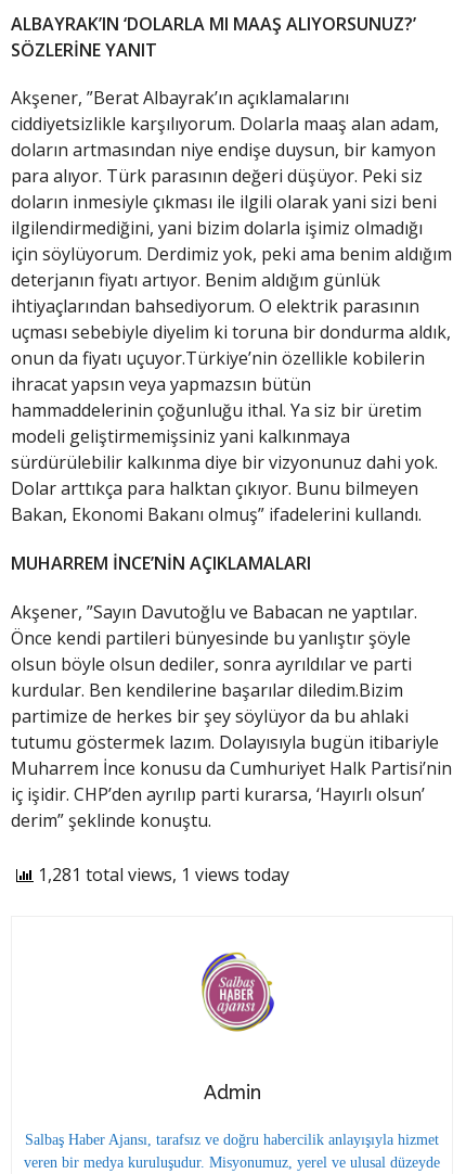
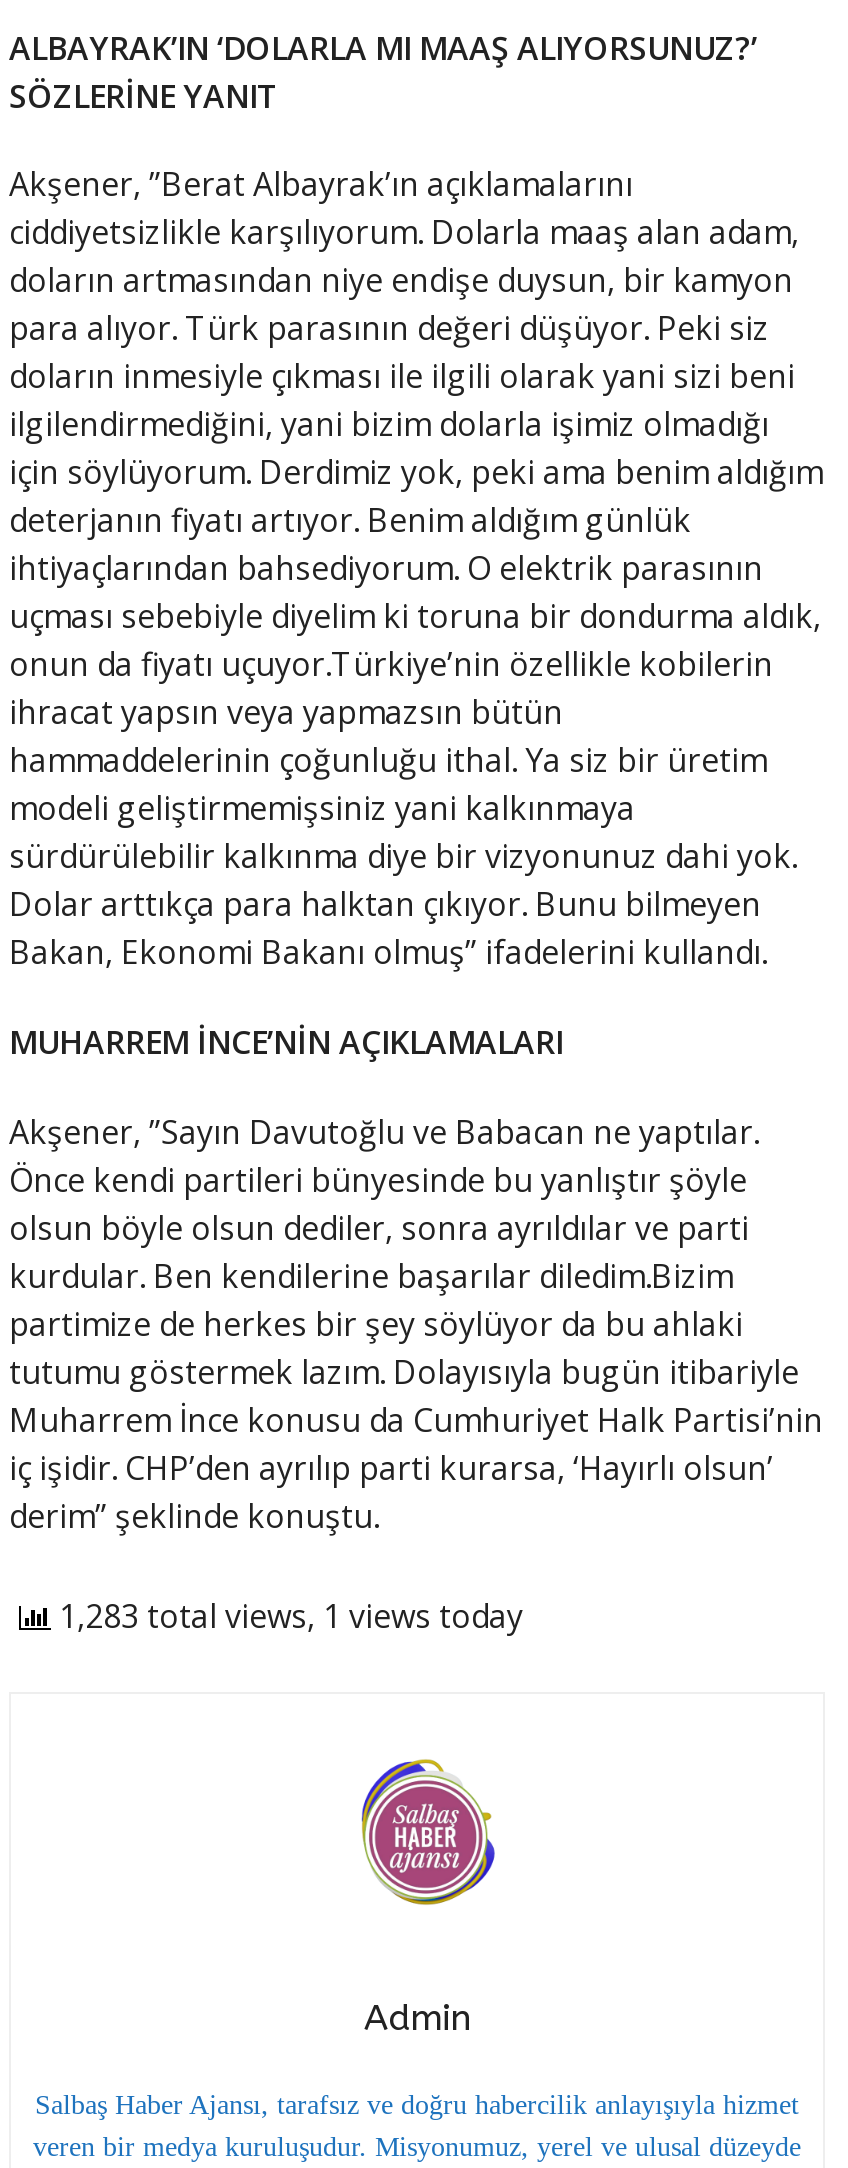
- 1,281 total views, 1 views today
+ 1,283 total views, 1 views today
